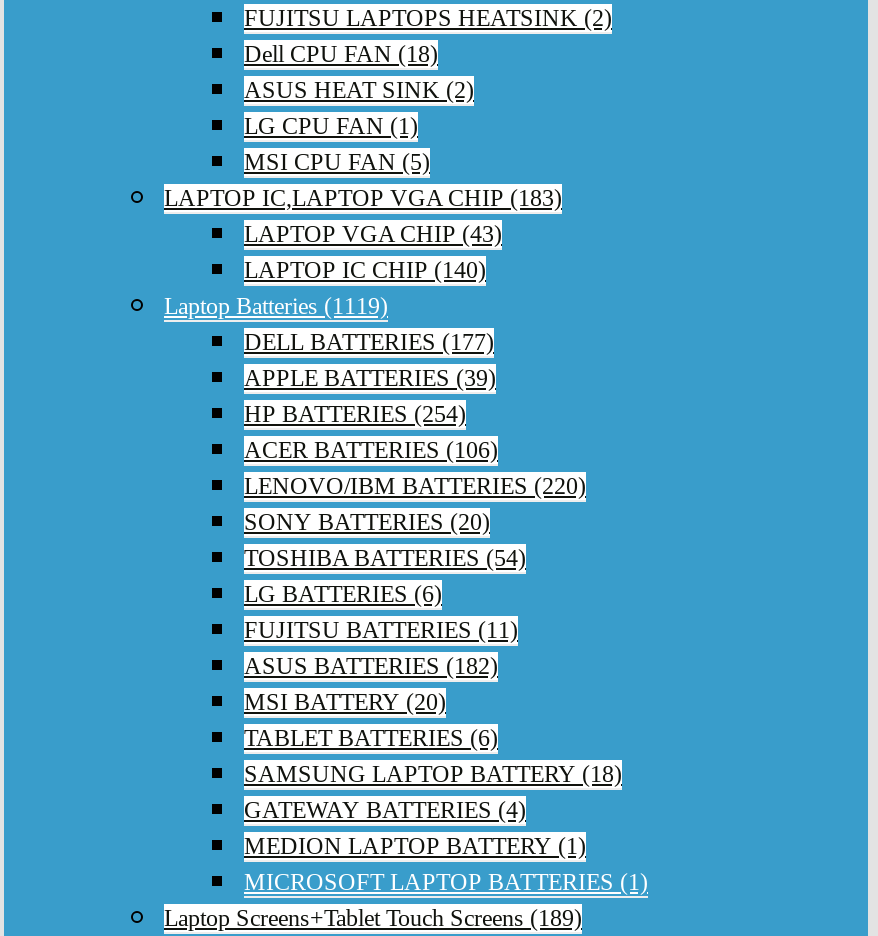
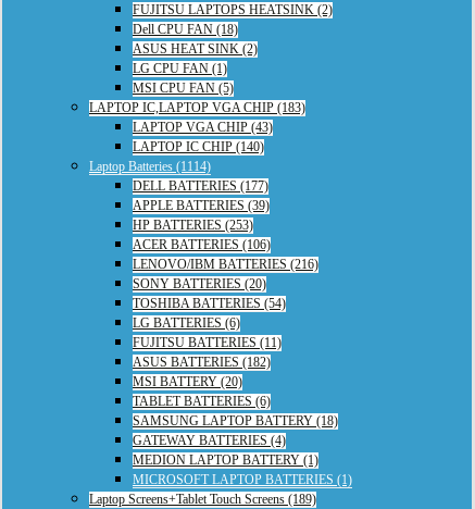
- Laptop Batteries (1119)
+ Laptop Batteries (1114)

- HP BATTERIES (254)
+ HP BATTERIES (253)

- LENOVO/IBM BATTERIES (220)
+ LENOVO/IBM BATTERIES (216)
